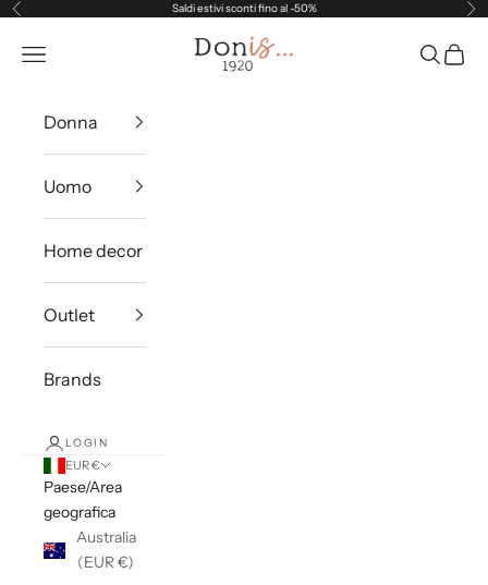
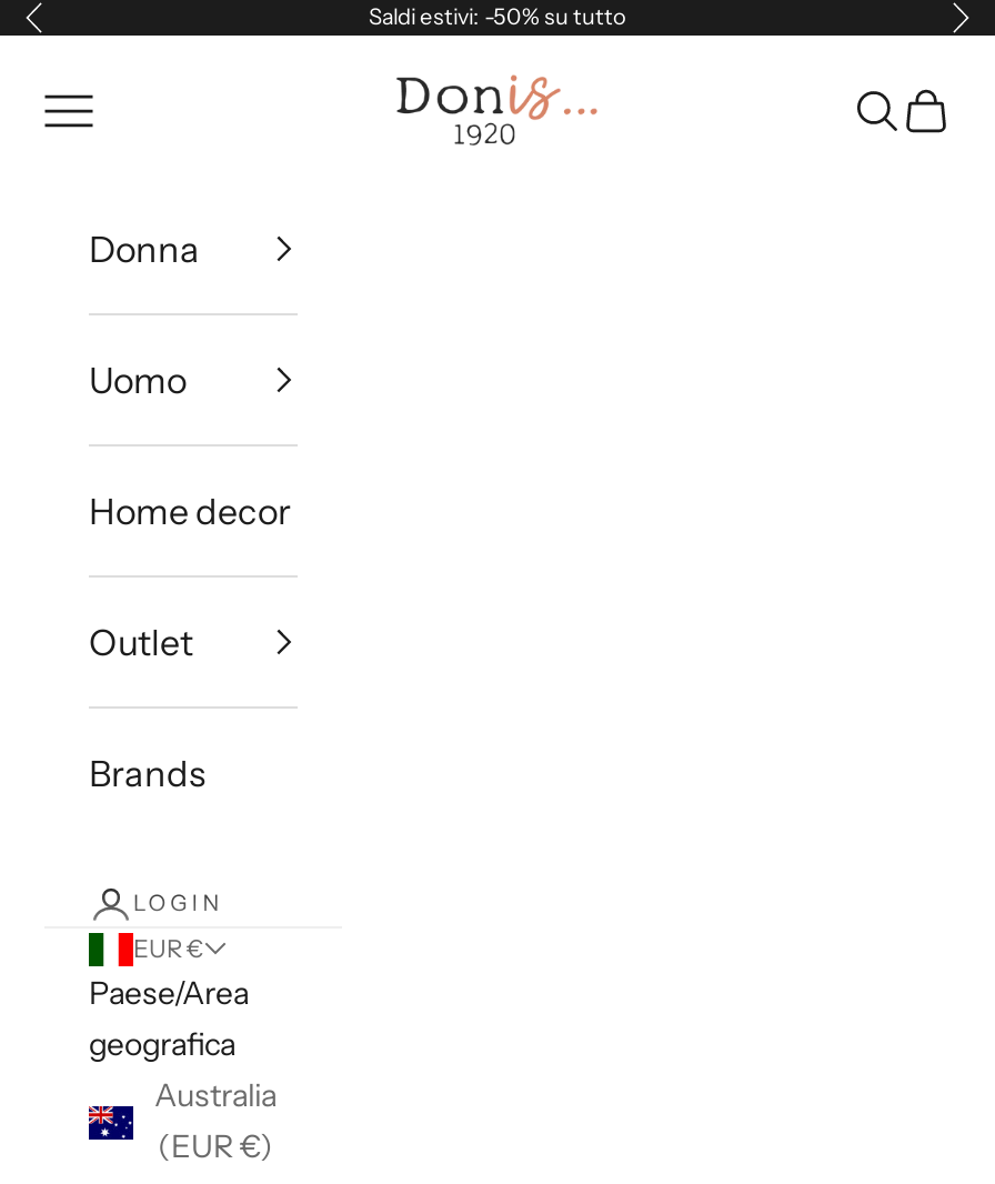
- Saldi estivi sconti fino al -50%
+ Saldi estivi: -50% su tutto
